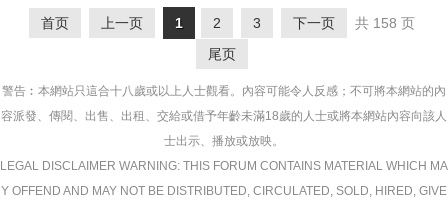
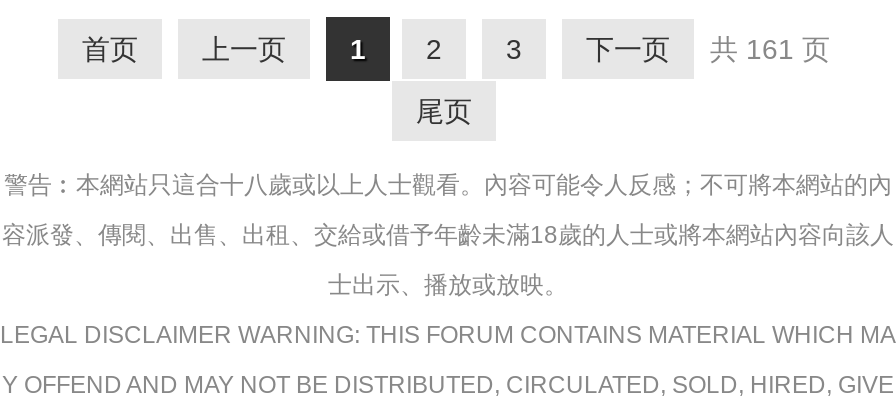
- 首页 上一页 1 2 3 下一页 共 158 页
+ 首页 上一页 1 2 3 下一页 共 161 页
